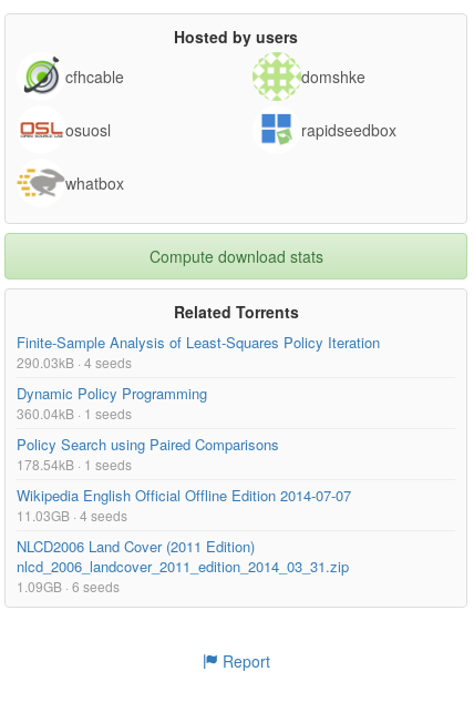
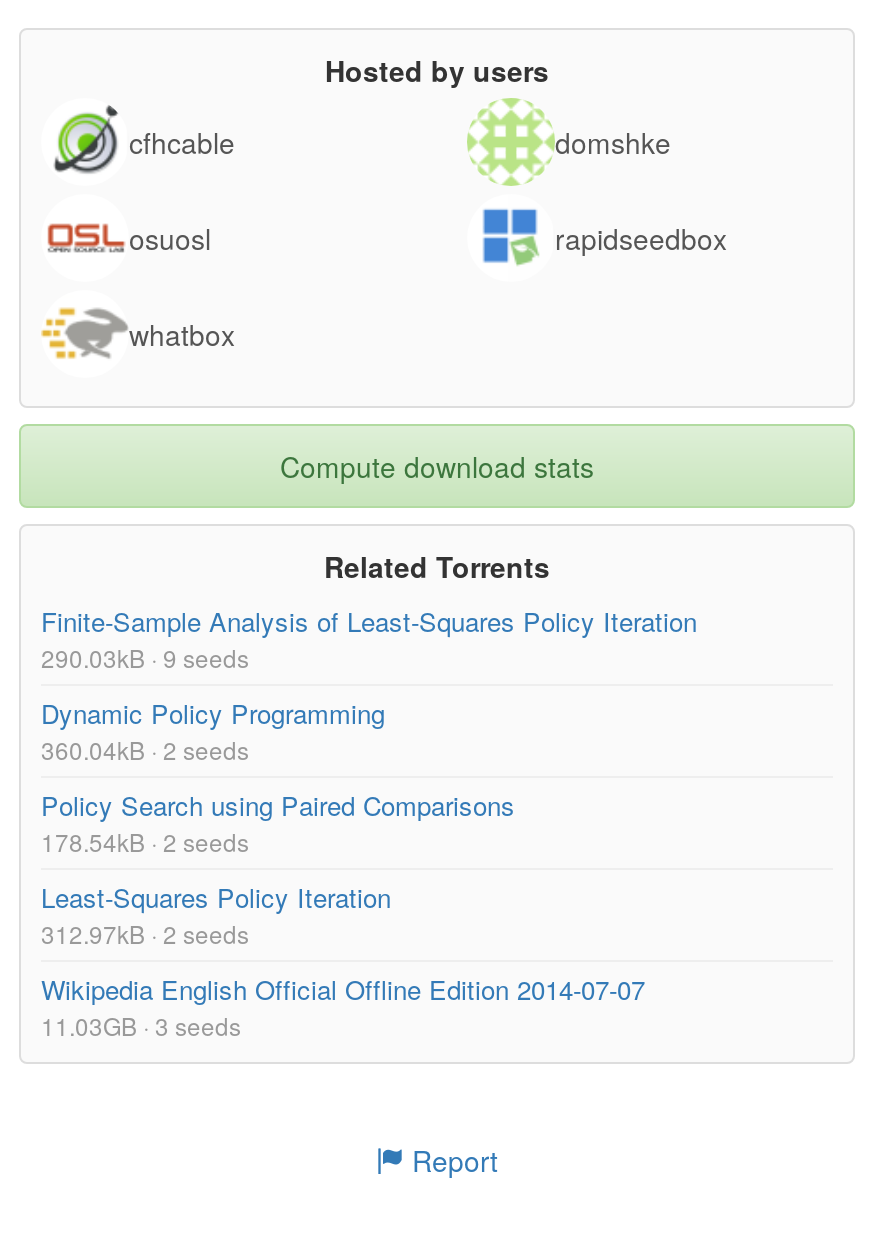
- 290.03kB · 4 seeds
+ 290.03kB · 9 seeds

- 360.04kB · 1 seeds
+ 360.04kB · 2 seeds

- 178.54kB · 1 seeds
+ 178.54kB · 2 seeds
+ Least-Squares Policy Iteration
+ 312.97kB · 2 seeds

moved down: Wikipedia English Official Offline Edition 2014-07-07

- 11.03GB · 4 seeds
- NLCD2006 Land Cover (2011 Edition)
- nlcd_2006_landcover_2011_edition_2014_03_31.zip
- 1.09GB · 6 seeds
+ 11.03GB · 3 seeds
